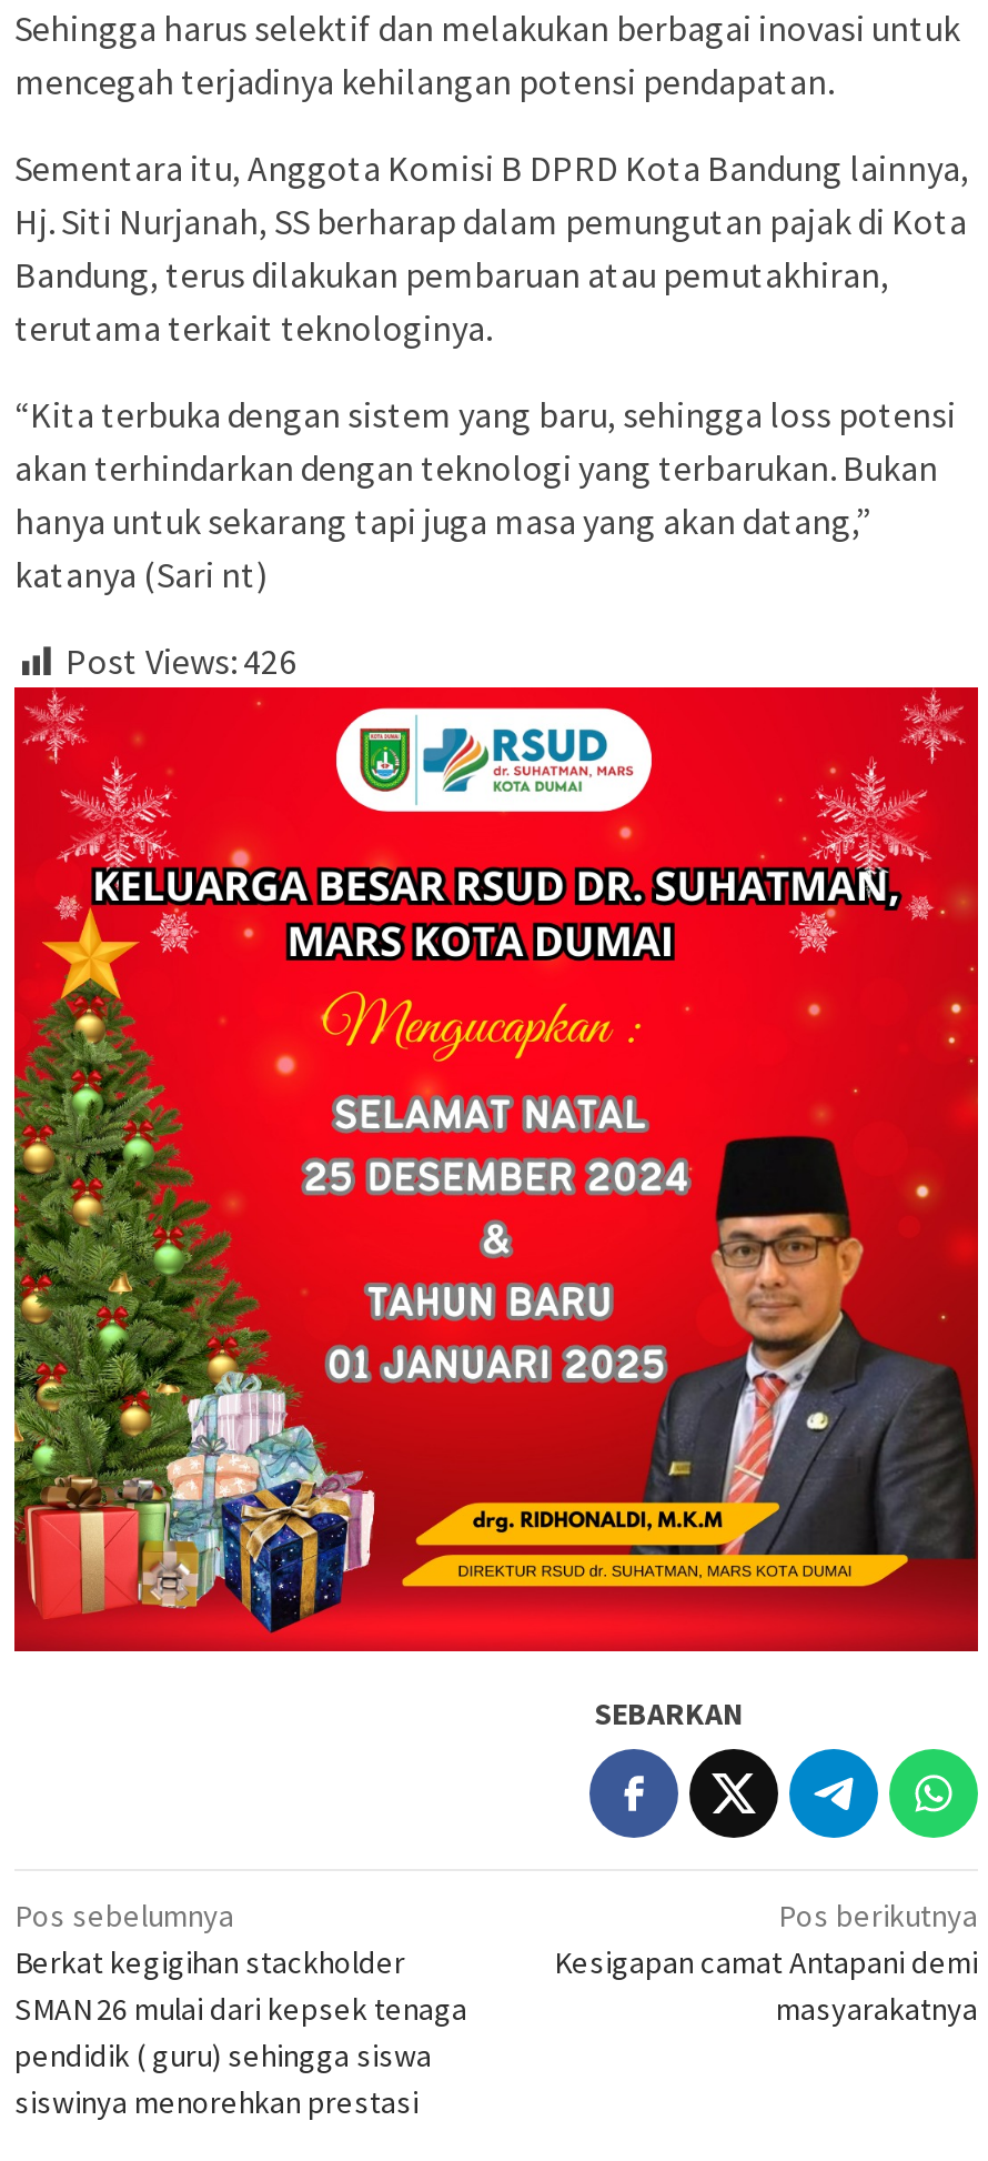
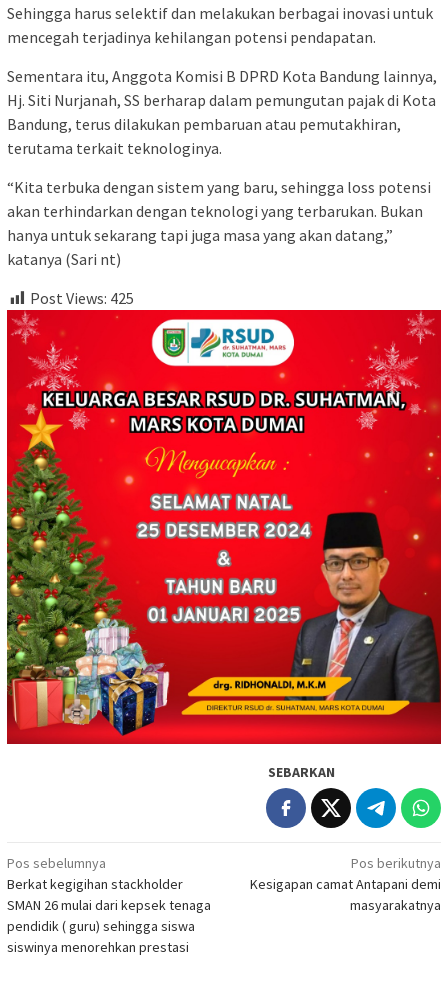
- Post Views: 426
+ Post Views: 425
